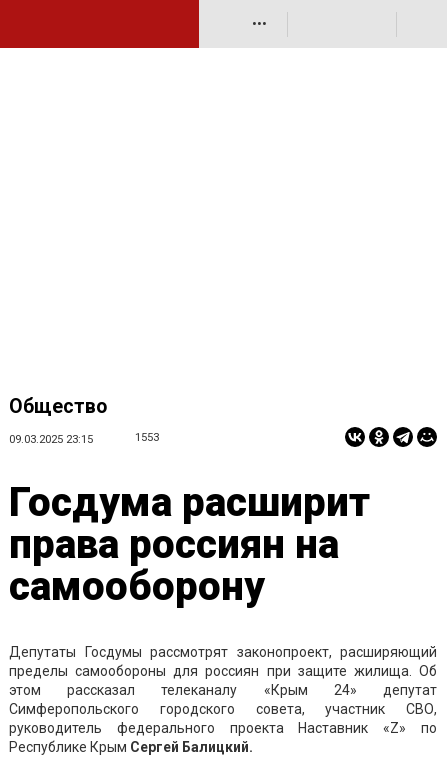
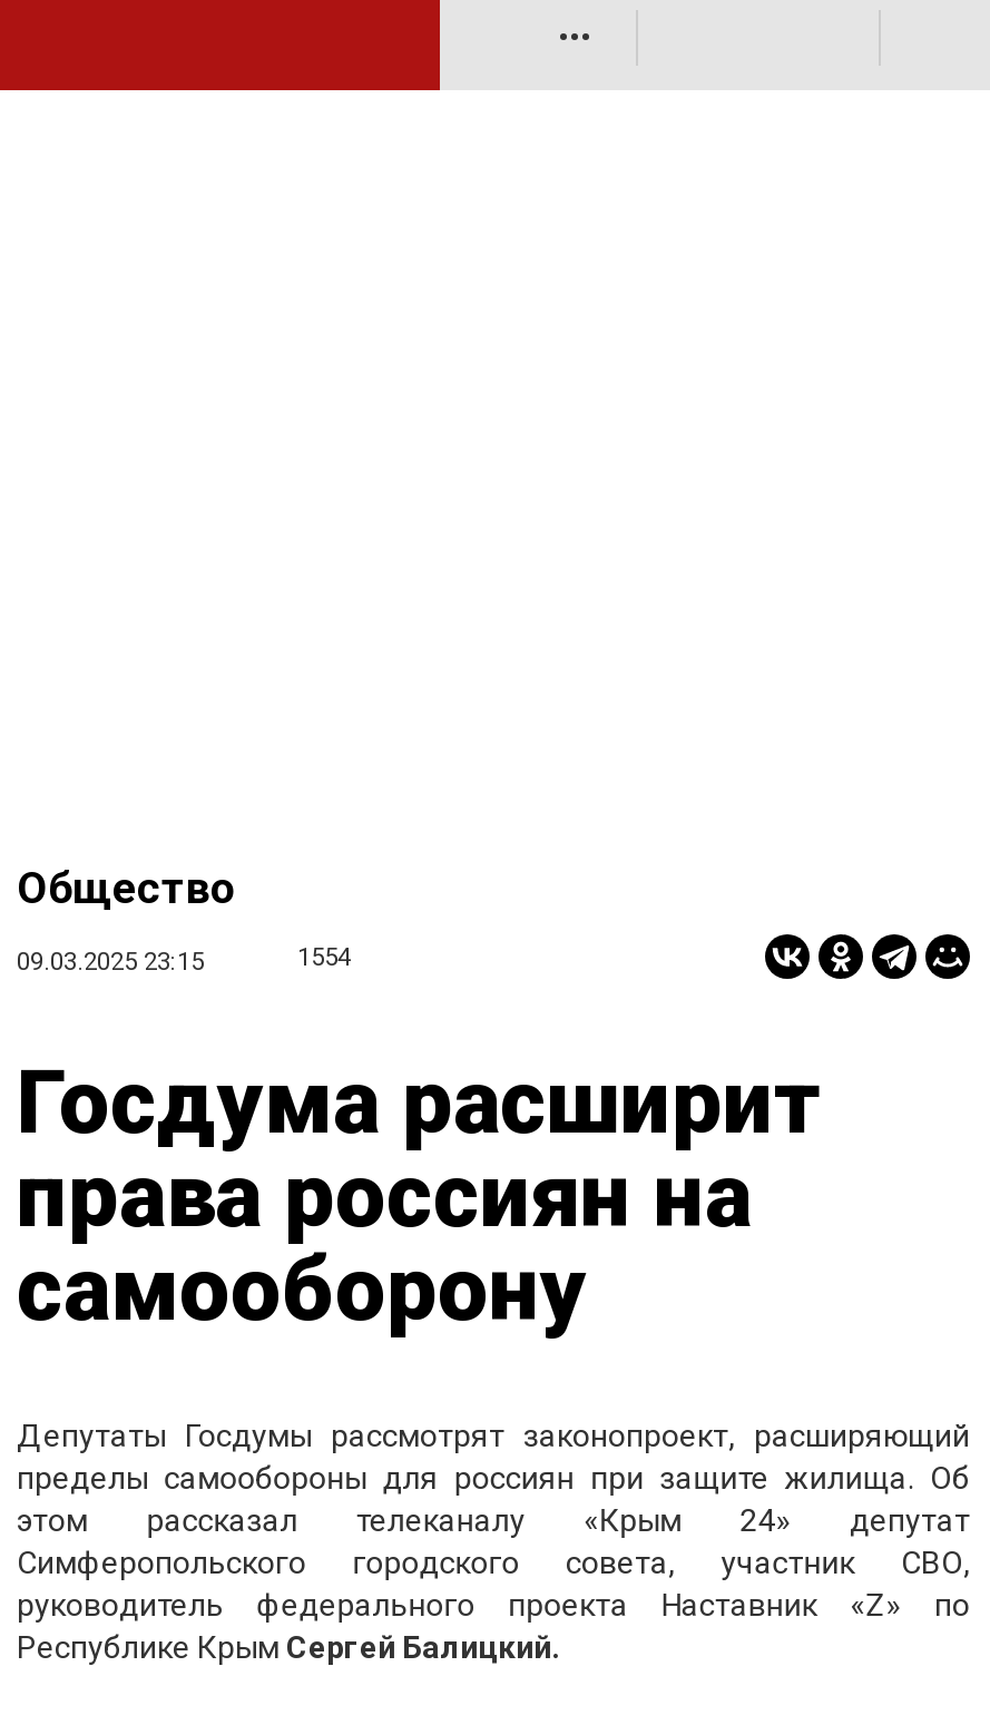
- 1553
+ 1554
